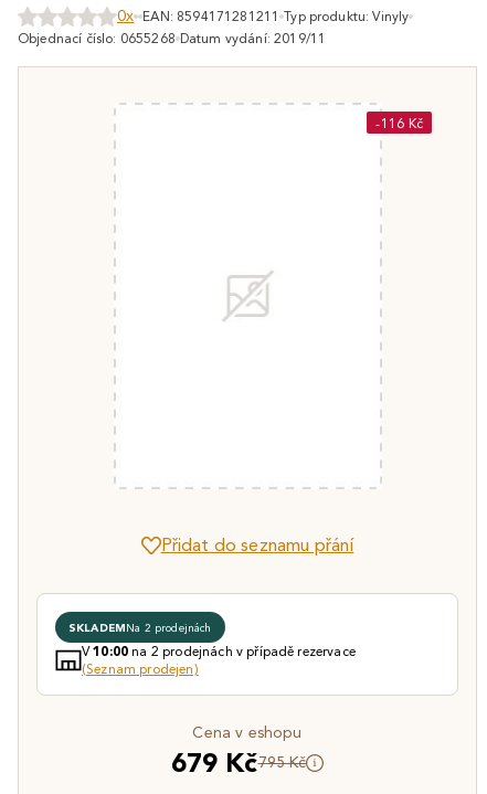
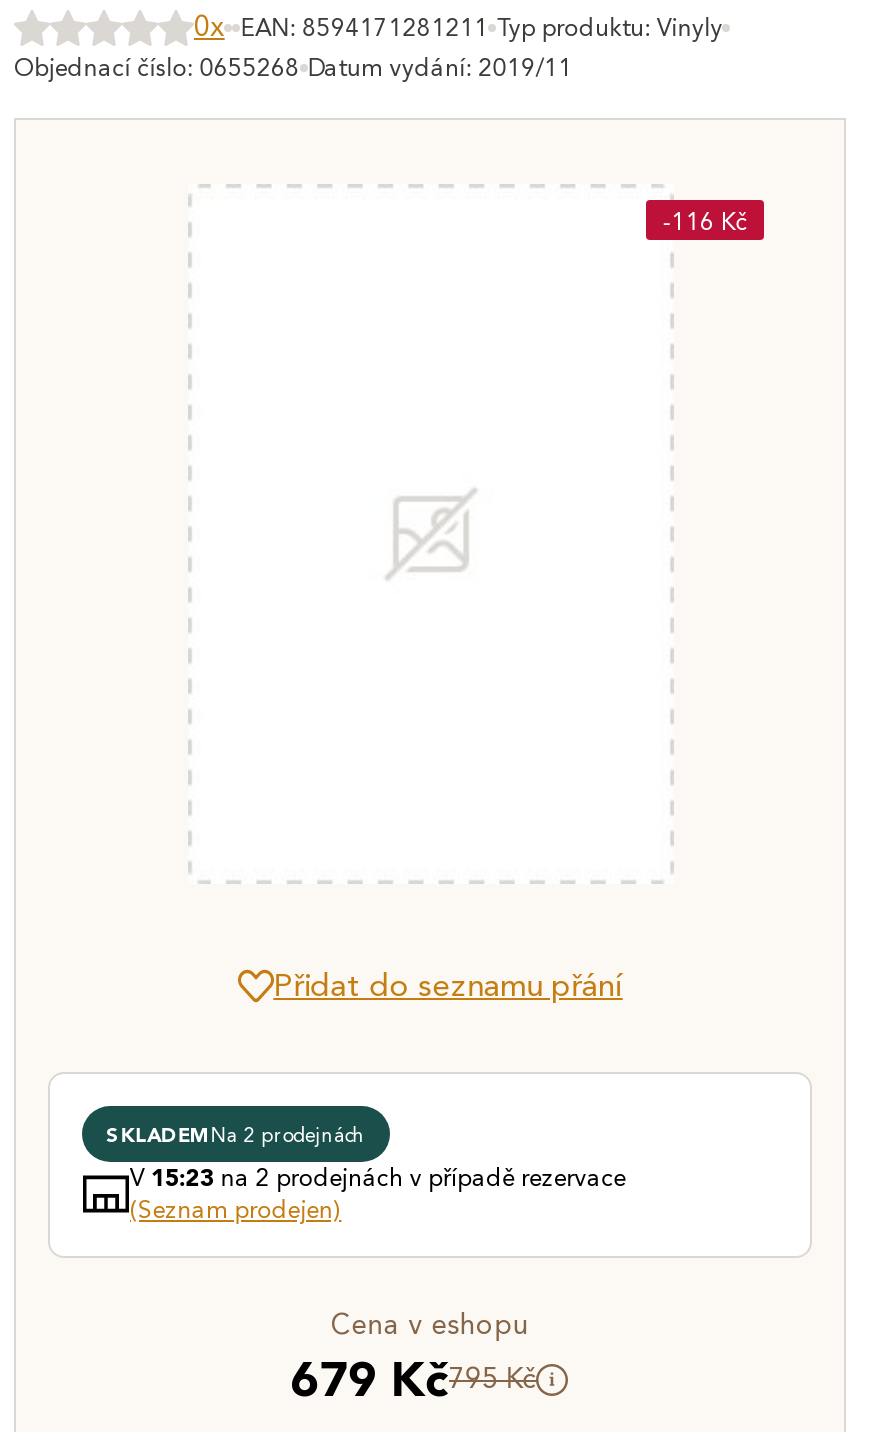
- V10:00na 2 prodejnách v případě rezervace
+ V15:23na 2 prodejnách v případě rezervace
